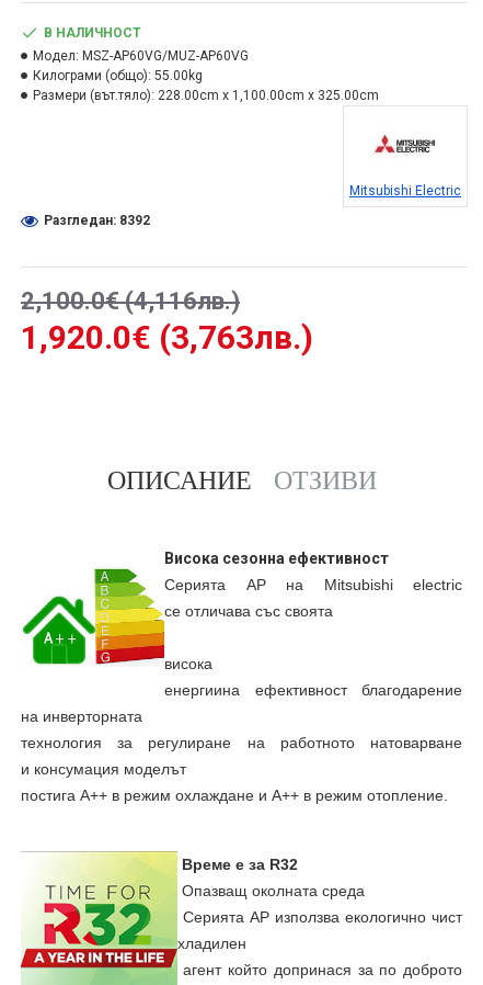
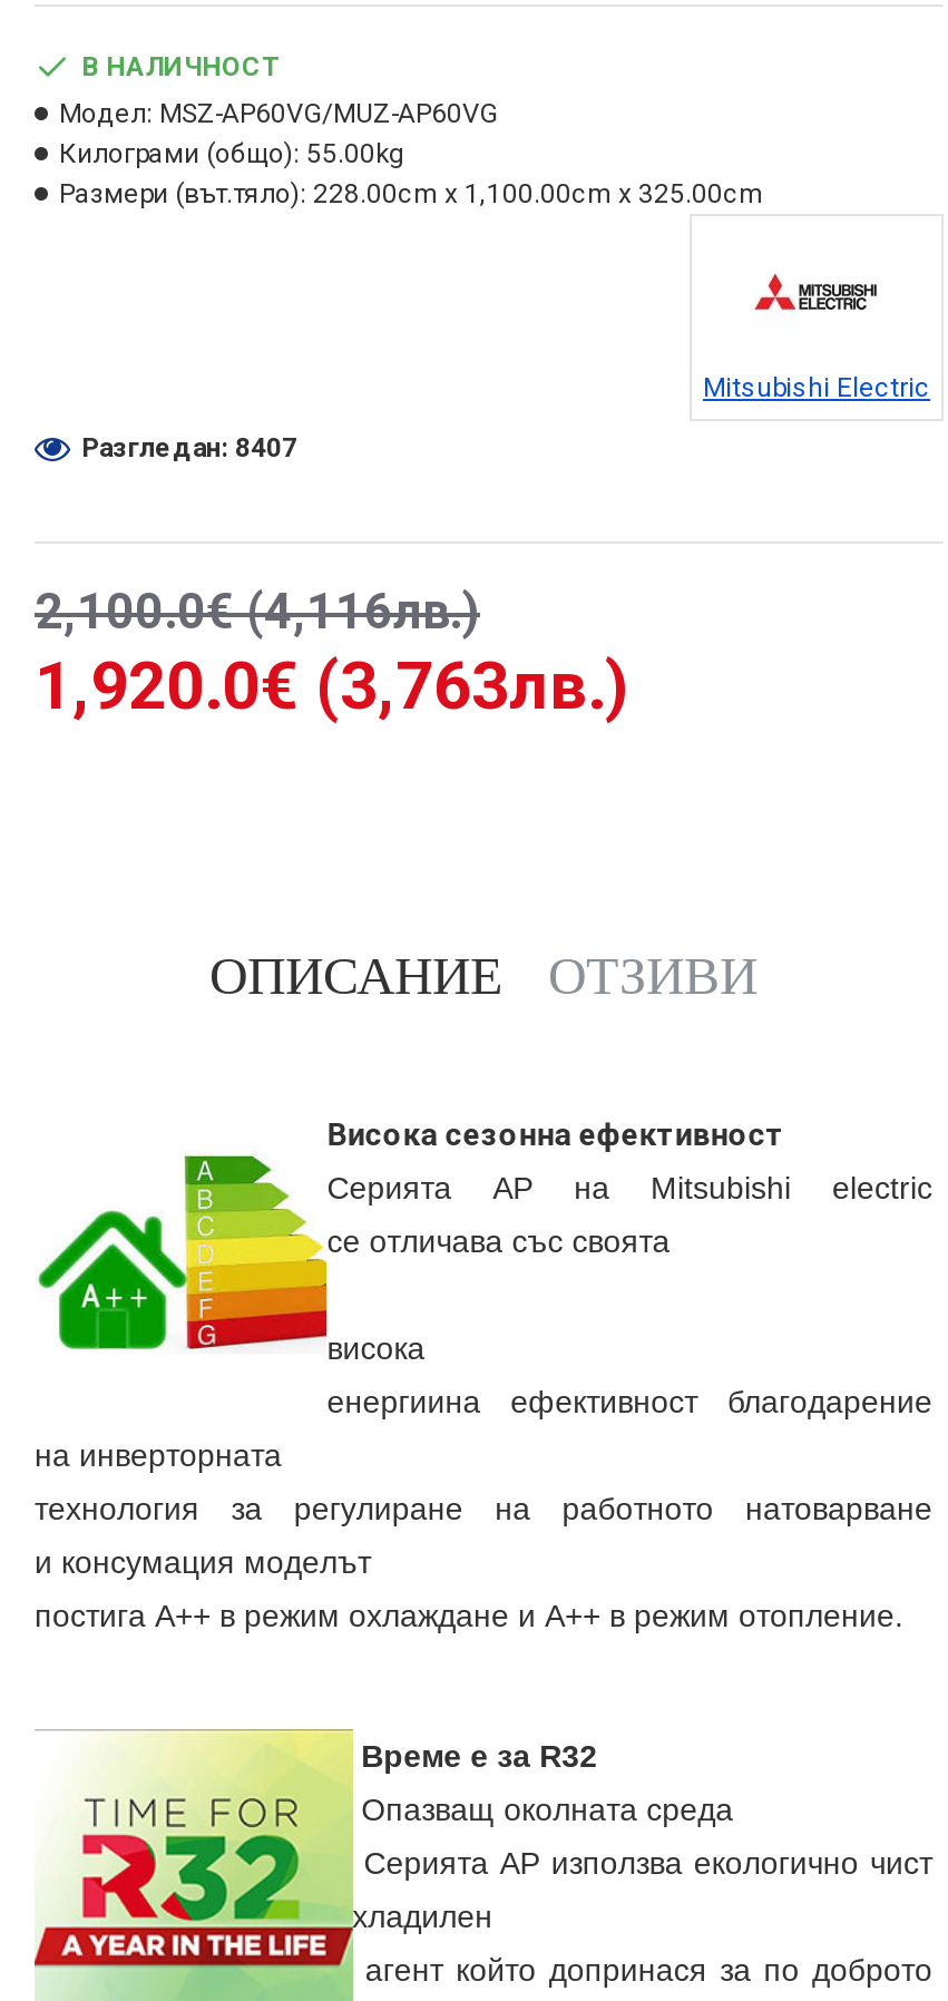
- Разгледан: 8392
+ Разгледан: 8407
